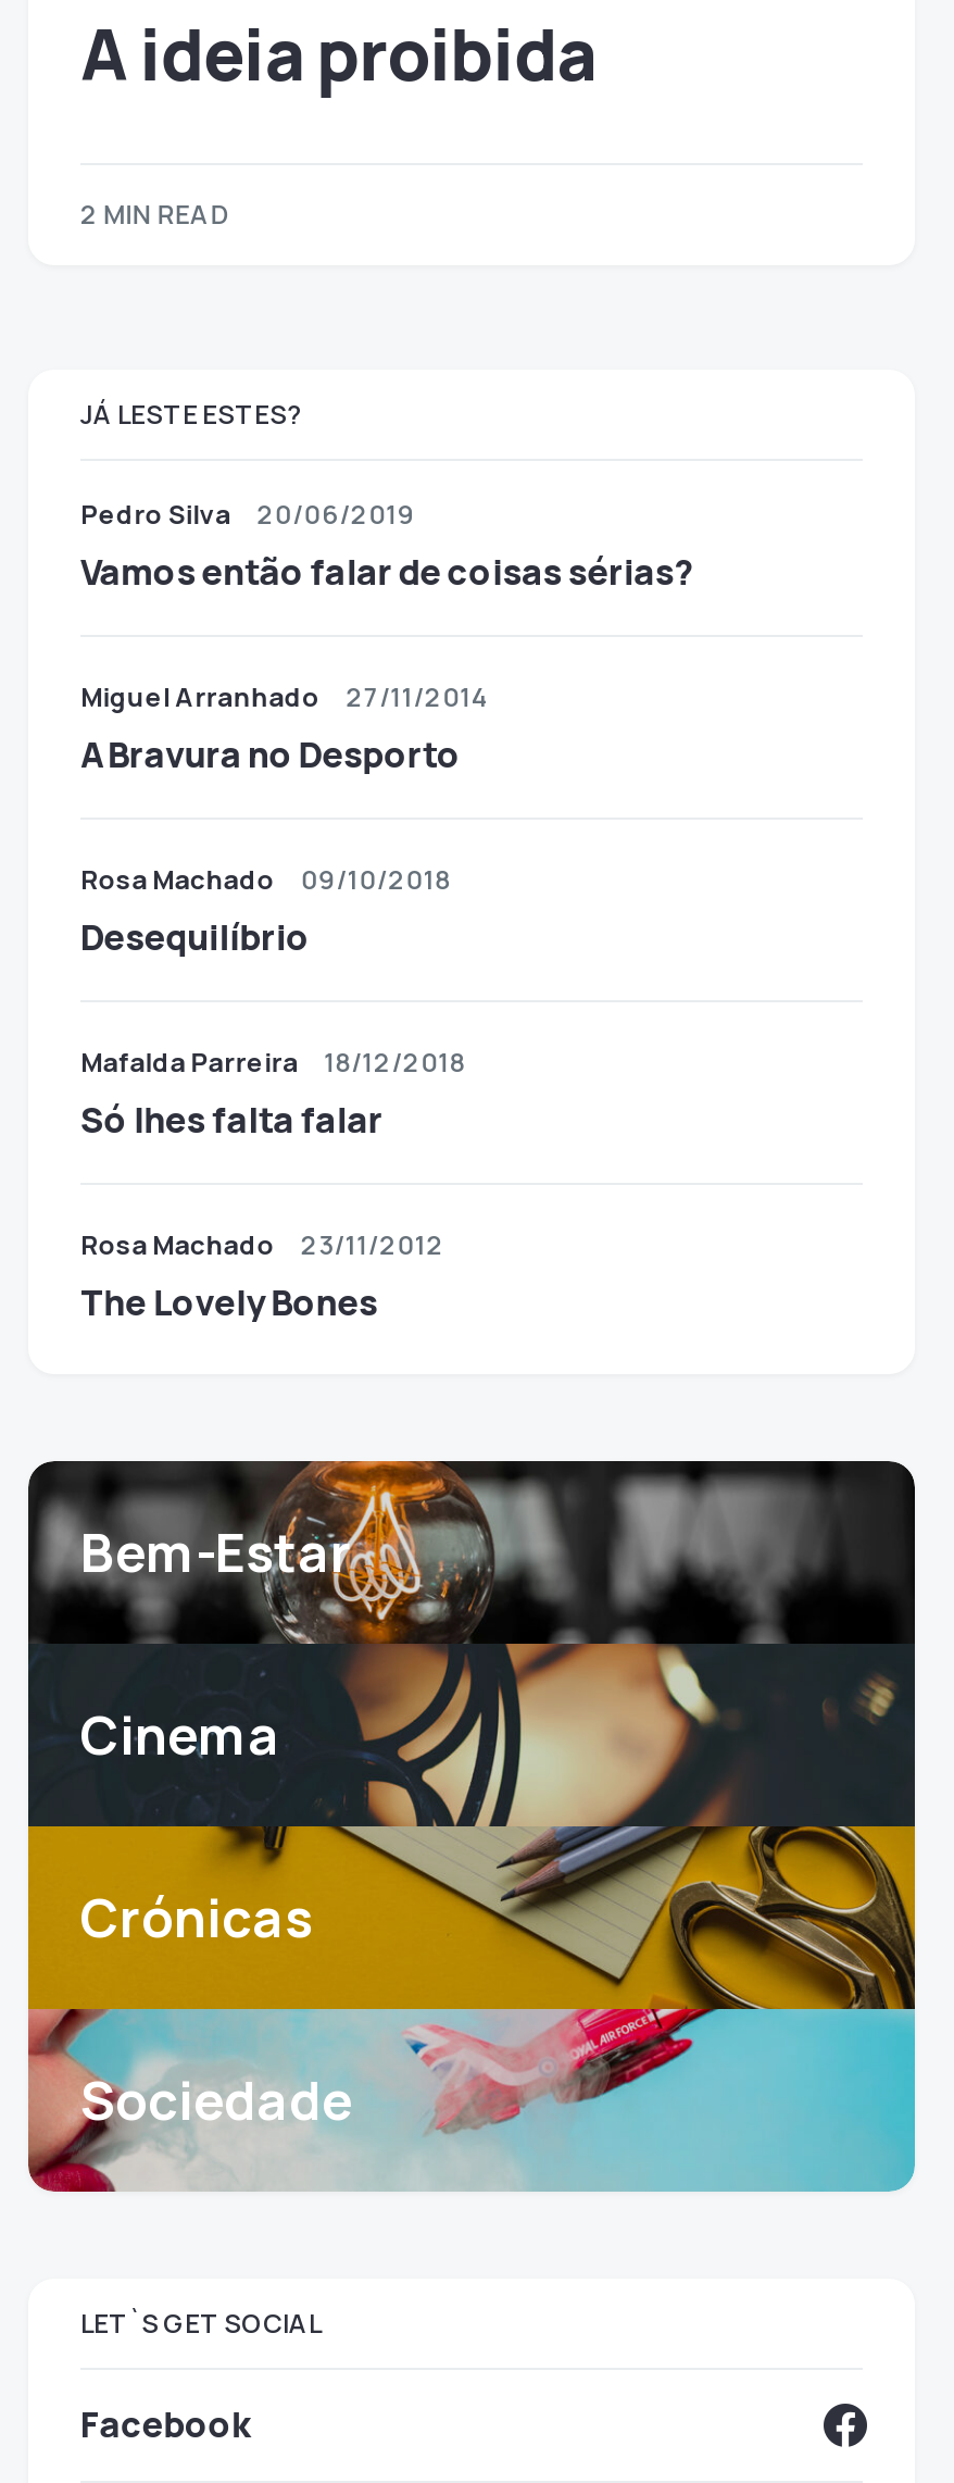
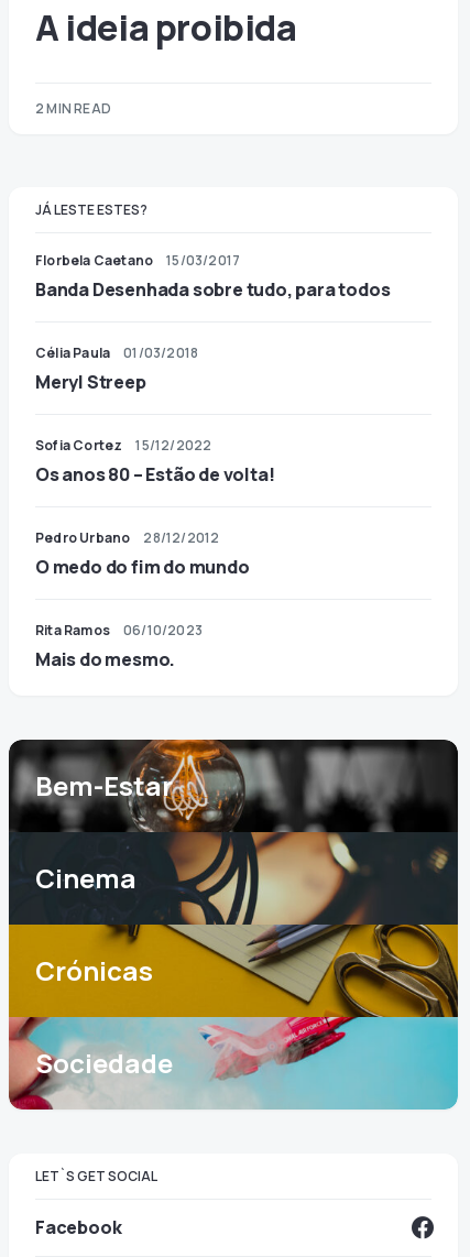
- Pedro Silva
- 20/06/2019
- Vamos então falar de coisas sérias?
+ Florbela Caetano
+ 15/03/2017
+ Banda Desenhada sobre tudo, para todos

- Miguel Arranhado
- 27/11/2014
- A Bravura no Desporto
+ Célia Paula
+ 01/03/2018
+ Meryl Streep

- Rosa Machado
- 09/10/2018
- Desequilíbrio
+ Sofia Cortez
+ 15/12/2022
+ Os anos 80 – Estão de volta!

- Mafalda Parreira
- 18/12/2018
- Só lhes falta falar
+ Pedro Urbano
+ 28/12/2012
+ O medo do fim do mundo

- Rosa Machado
- 23/11/2012
- The Lovely Bones
+ Rita Ramos
+ 06/10/2023
+ Mais do mesmo.
